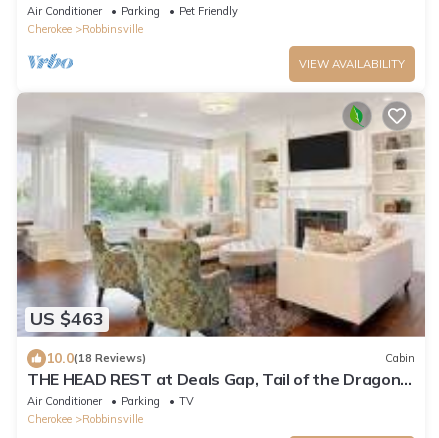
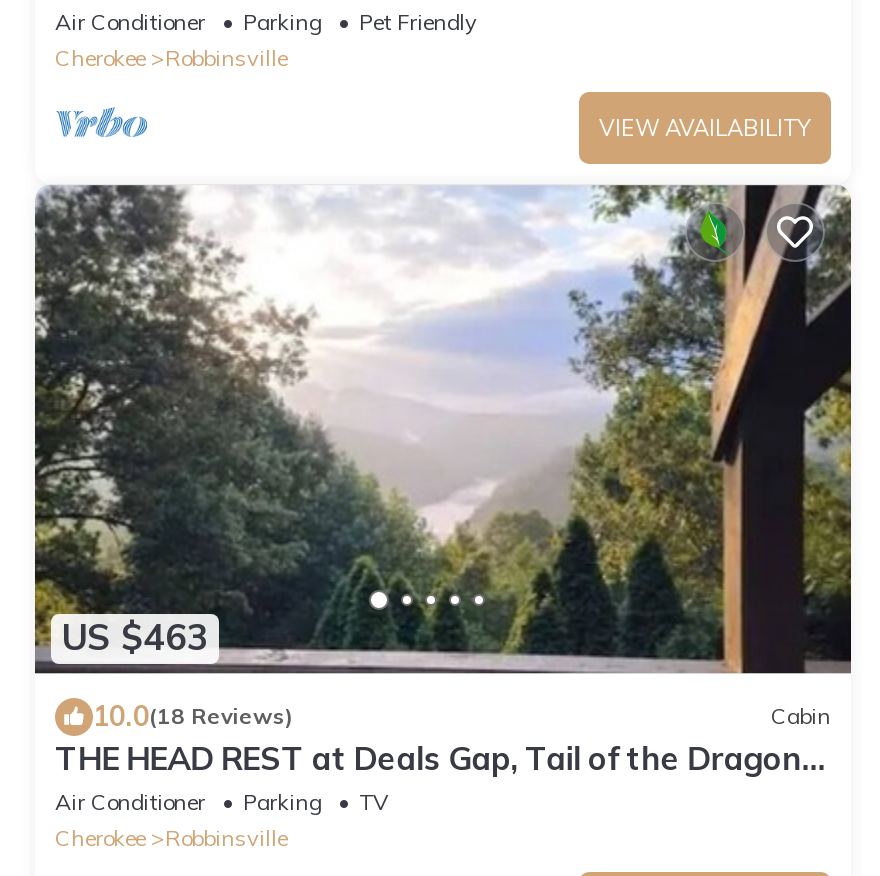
- [image]
+ [image]
